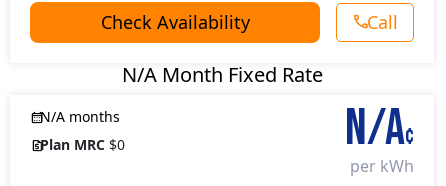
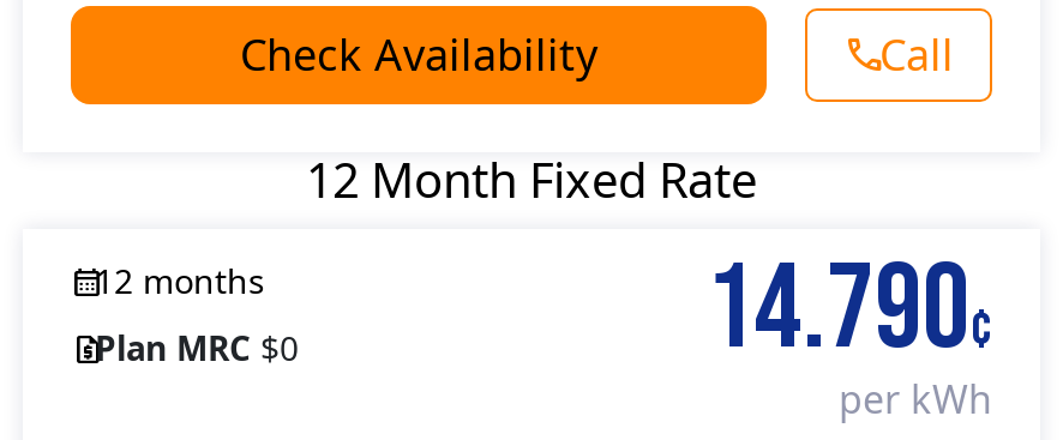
- N/A Month Fixed Rate
+ 12 Month Fixed Rate

- N/A¢
+ 14.790¢

- N/A months
+ 12 months
